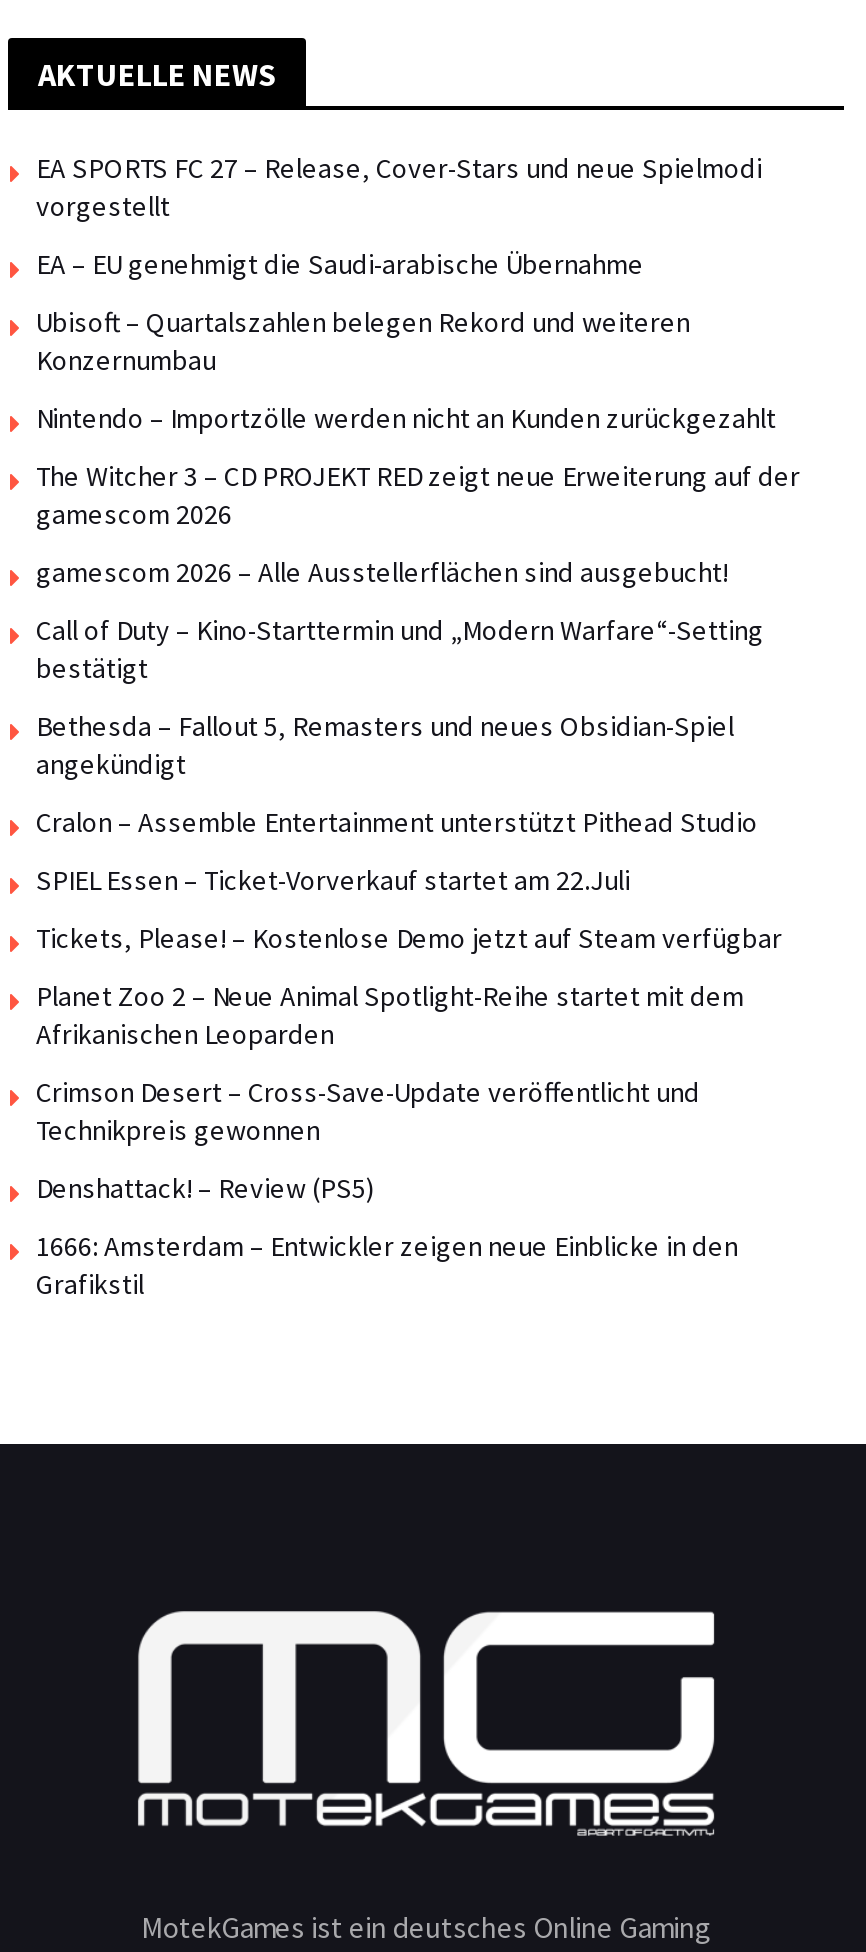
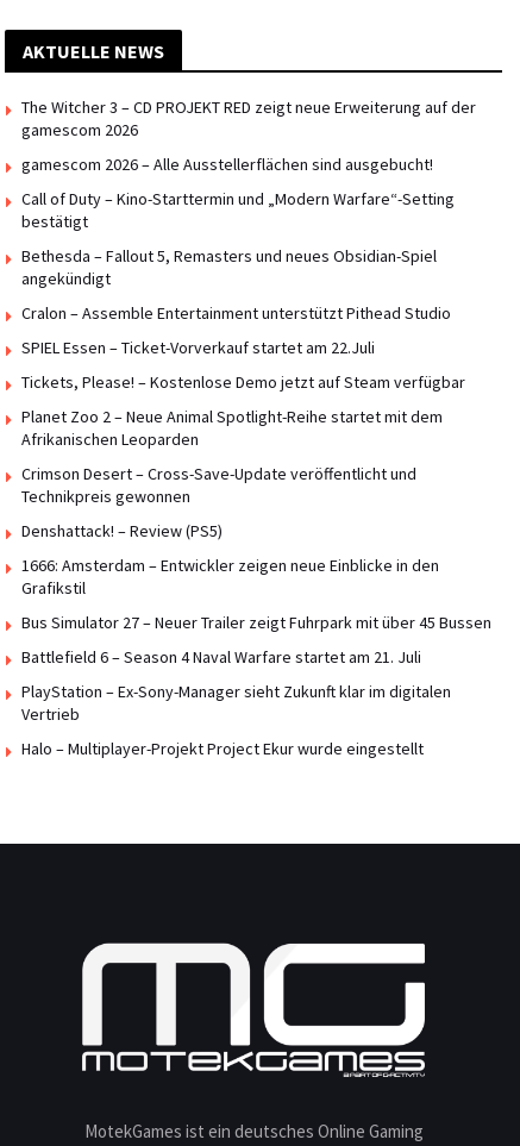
- EA SPORTS FC 27 – Release, Cover-Stars und neue Spielmodi
- vorgestellt
- EA – EU genehmigt die Saudi-arabische Übernahme
- Ubisoft – Quartalszahlen belegen Rekord und weiteren
- Konzernumbau
- Nintendo – Importzölle werden nicht an Kunden zurückgezahlt

moved up: The Witcher 3 – CD PROJEKT RED zeigt neue Erweiterung auf der | gamescom 2026 | gamescom 2026 – Alle Ausstellerflächen sind ausgebucht! | ... | 1666: Amsterdam – Entwickler zeigen neue Einblicke in den | Grafikstil

+ Bus Simulator 27 – Neuer Trailer zeigt Fuhrpark mit über 45 Bussen
+ Battlefield 6 – Season 4 Naval Warfare startet am 21. Juli
+ PlayStation – Ex-Sony-Manager sieht Zukunft klar im digitalen
+ Vertrieb
+ Halo – Multiplayer-Projekt Project Ekur wurde eingestellt
